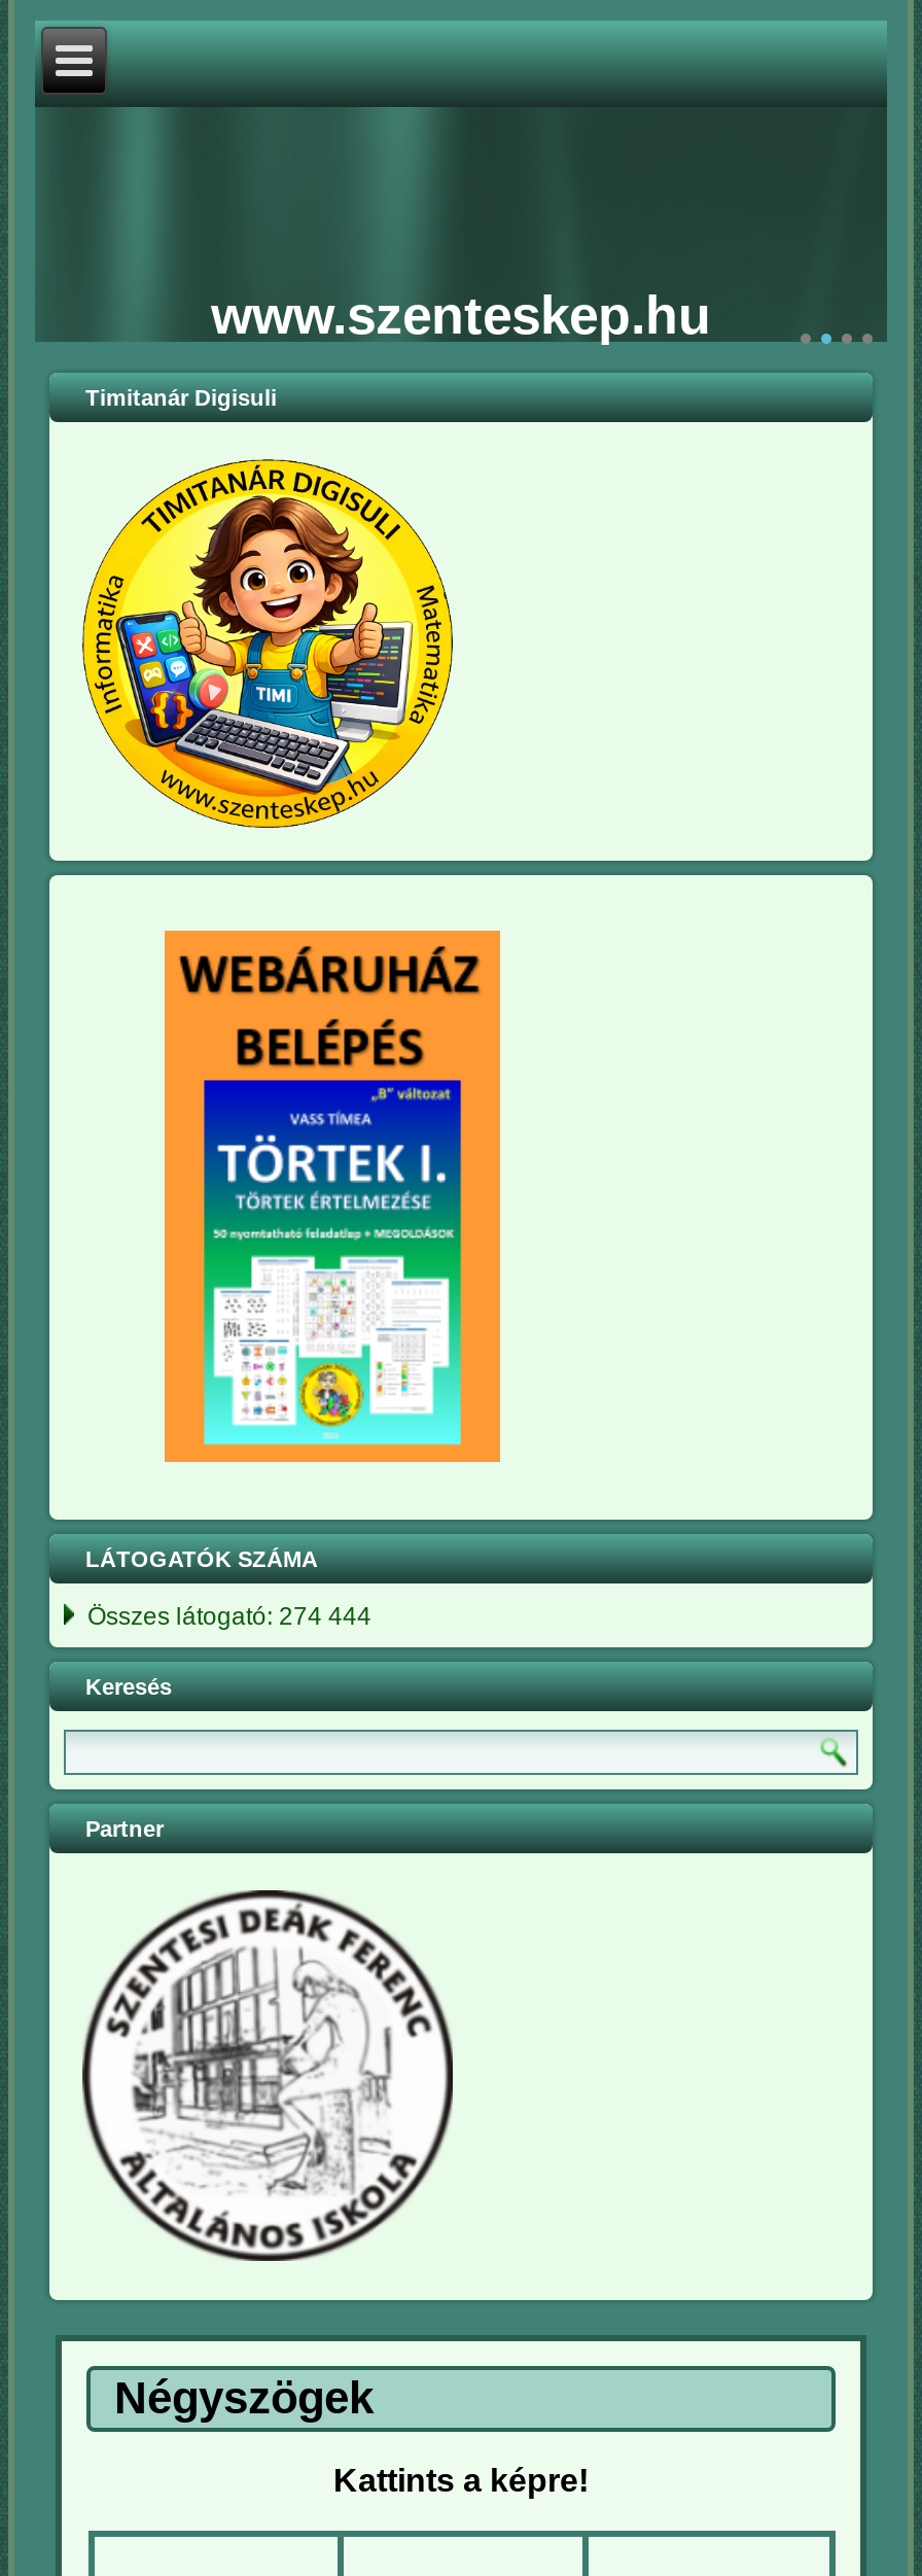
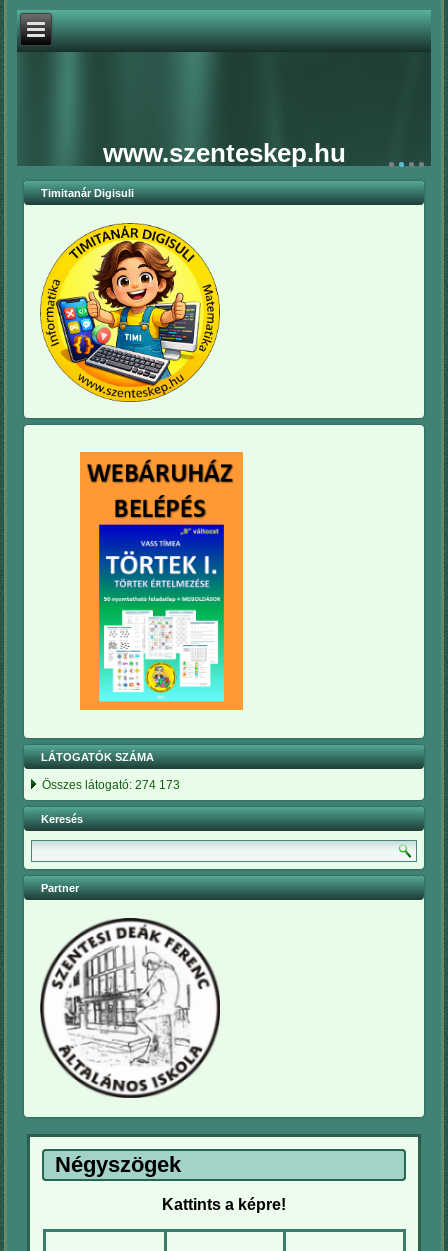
- Összes látogató: 274 444
+ Összes látogató: 274 173
